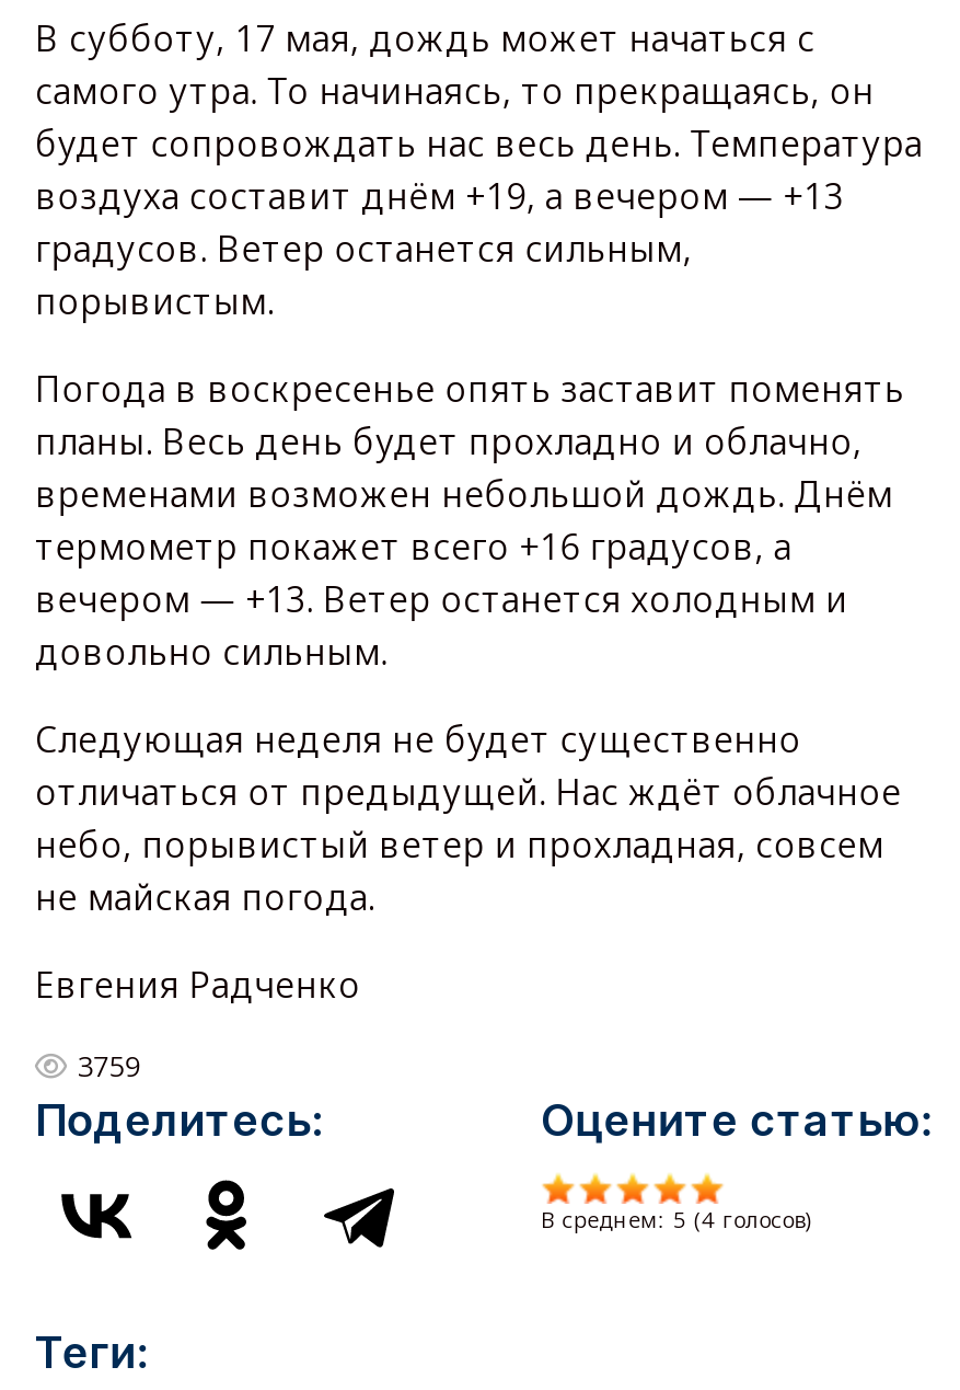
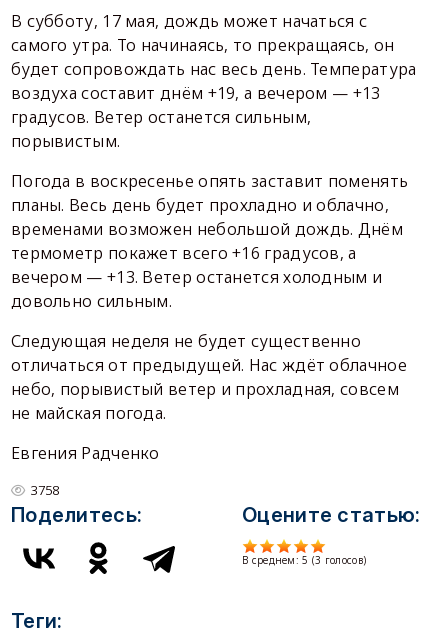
- 3759
+ 3758

- В среднем: 5 (4 голосов)
+ В среднем: 5 (3 голосов)
